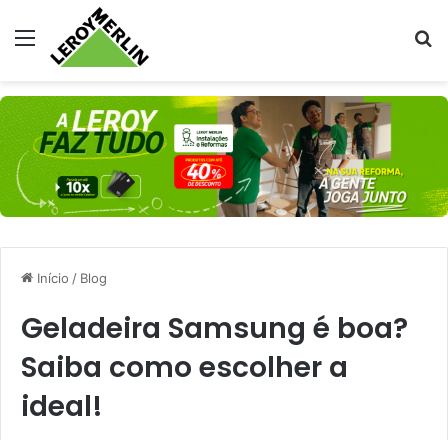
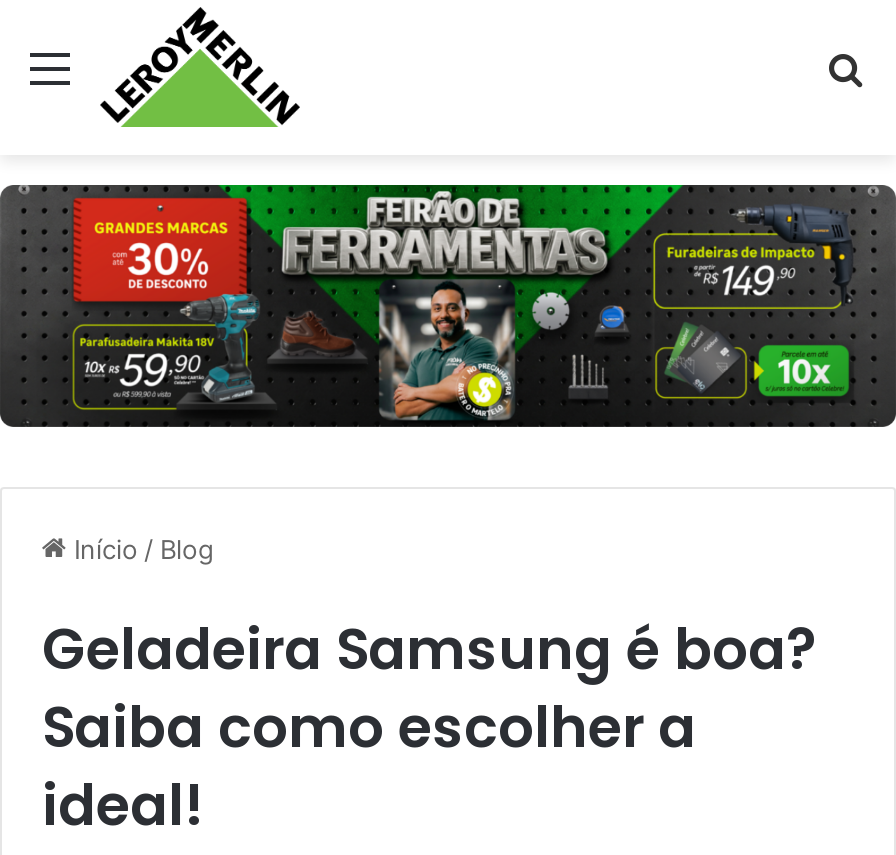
- [image]
+ [image]
